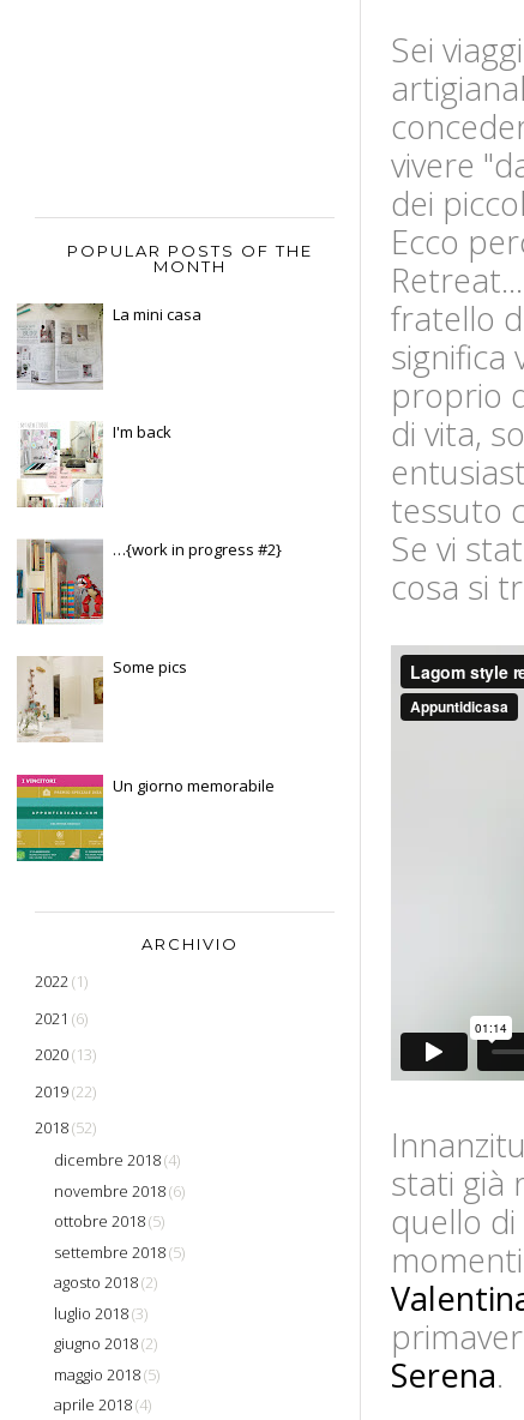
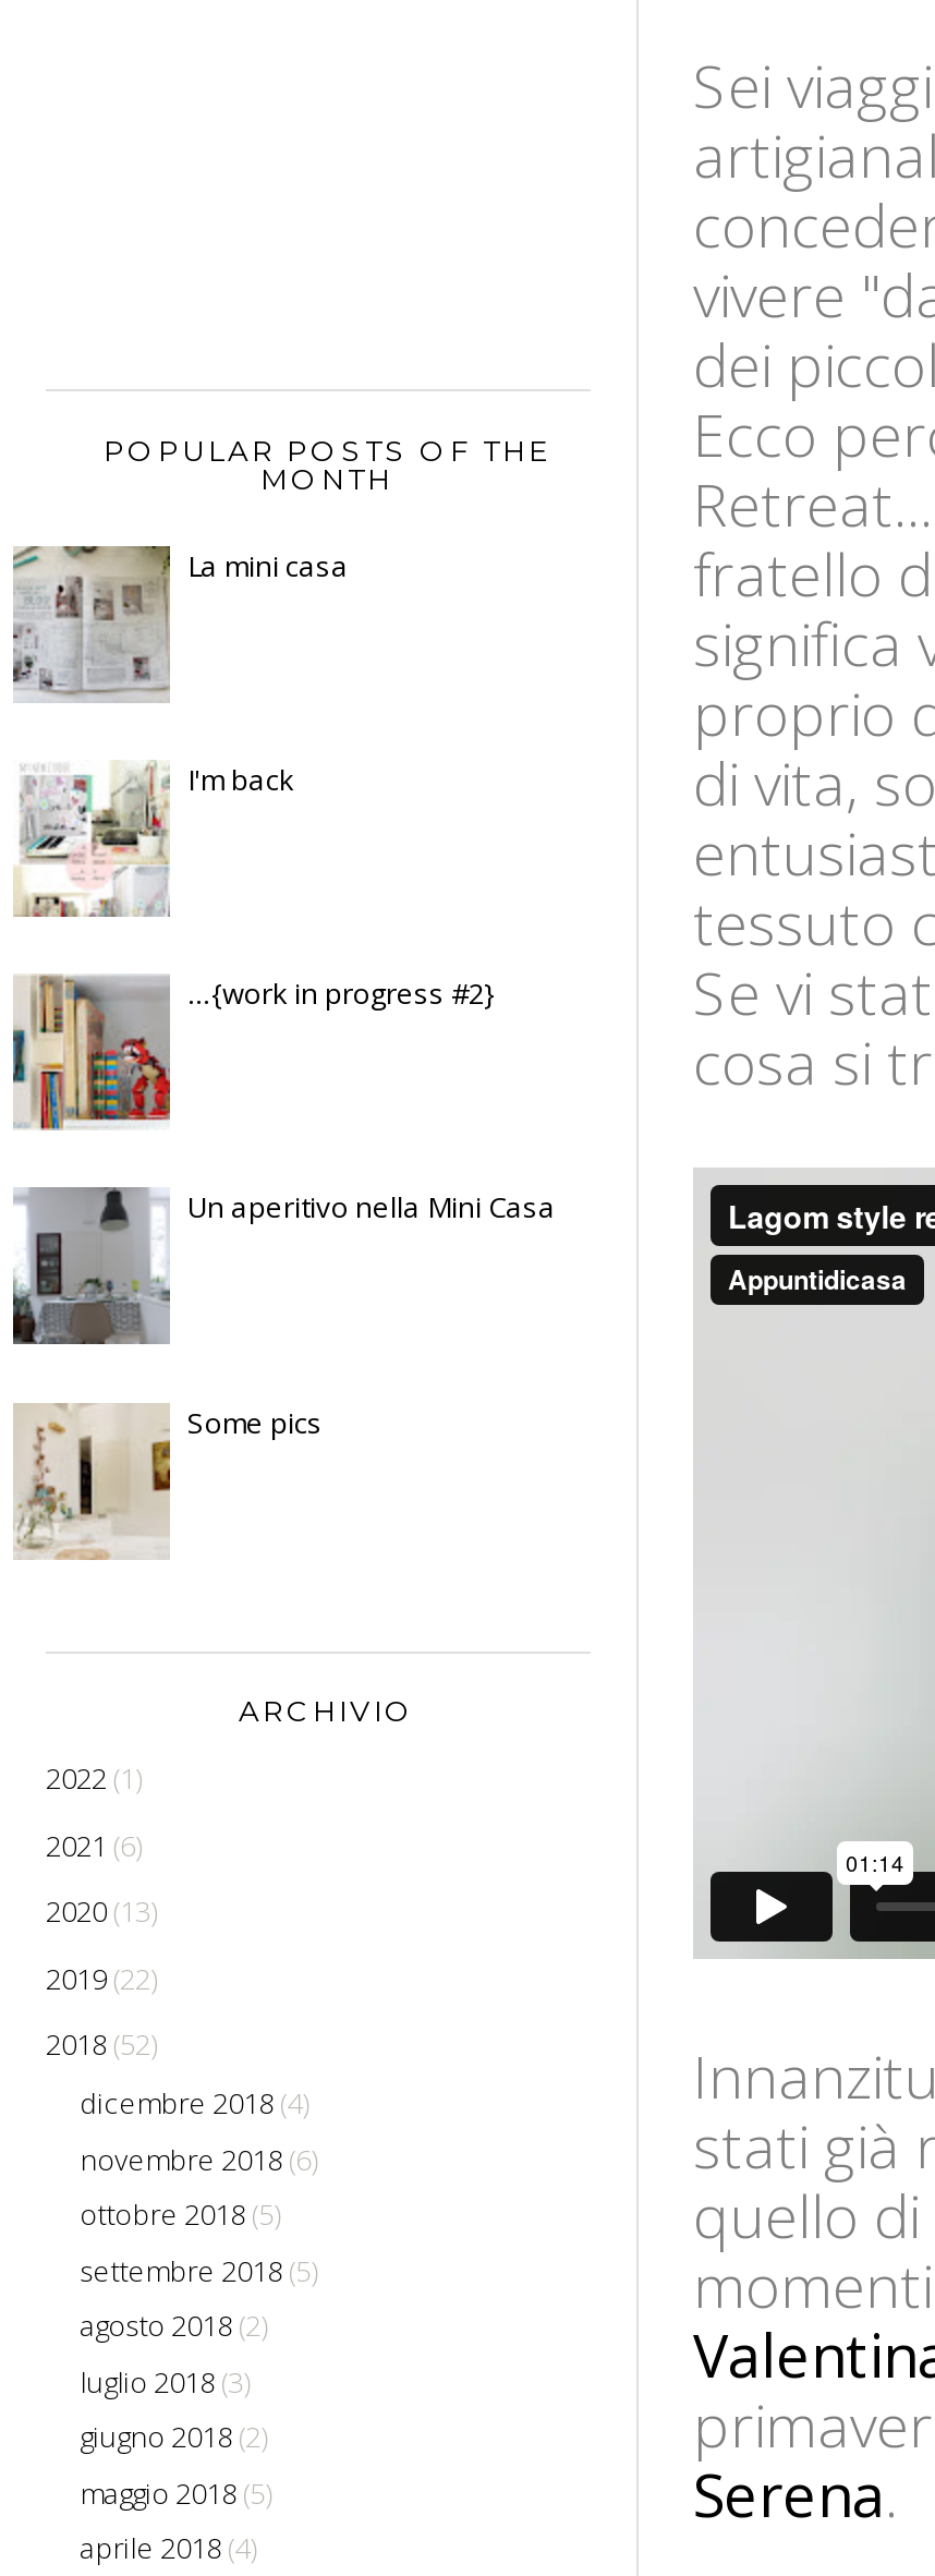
+ [image]
+ Un aperitivo nella Mini Casa

moved down: [image] | Some pics

- [image]
- Un giorno memorabile
